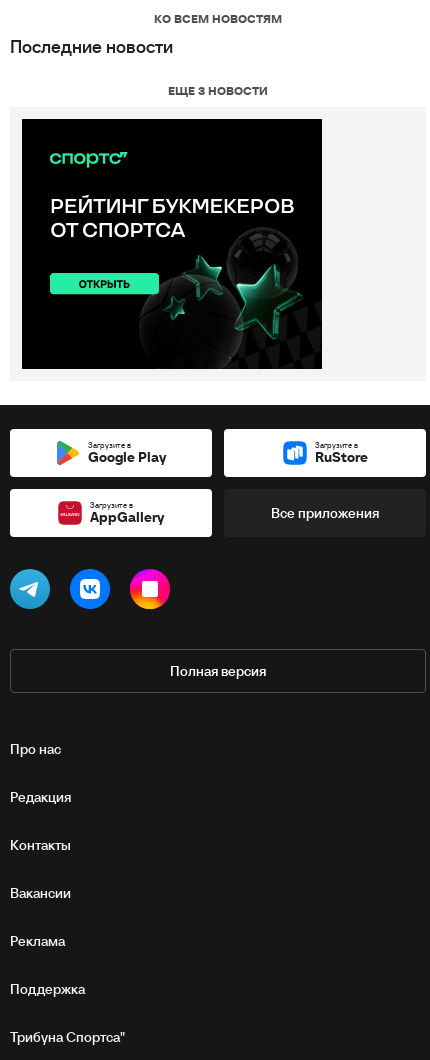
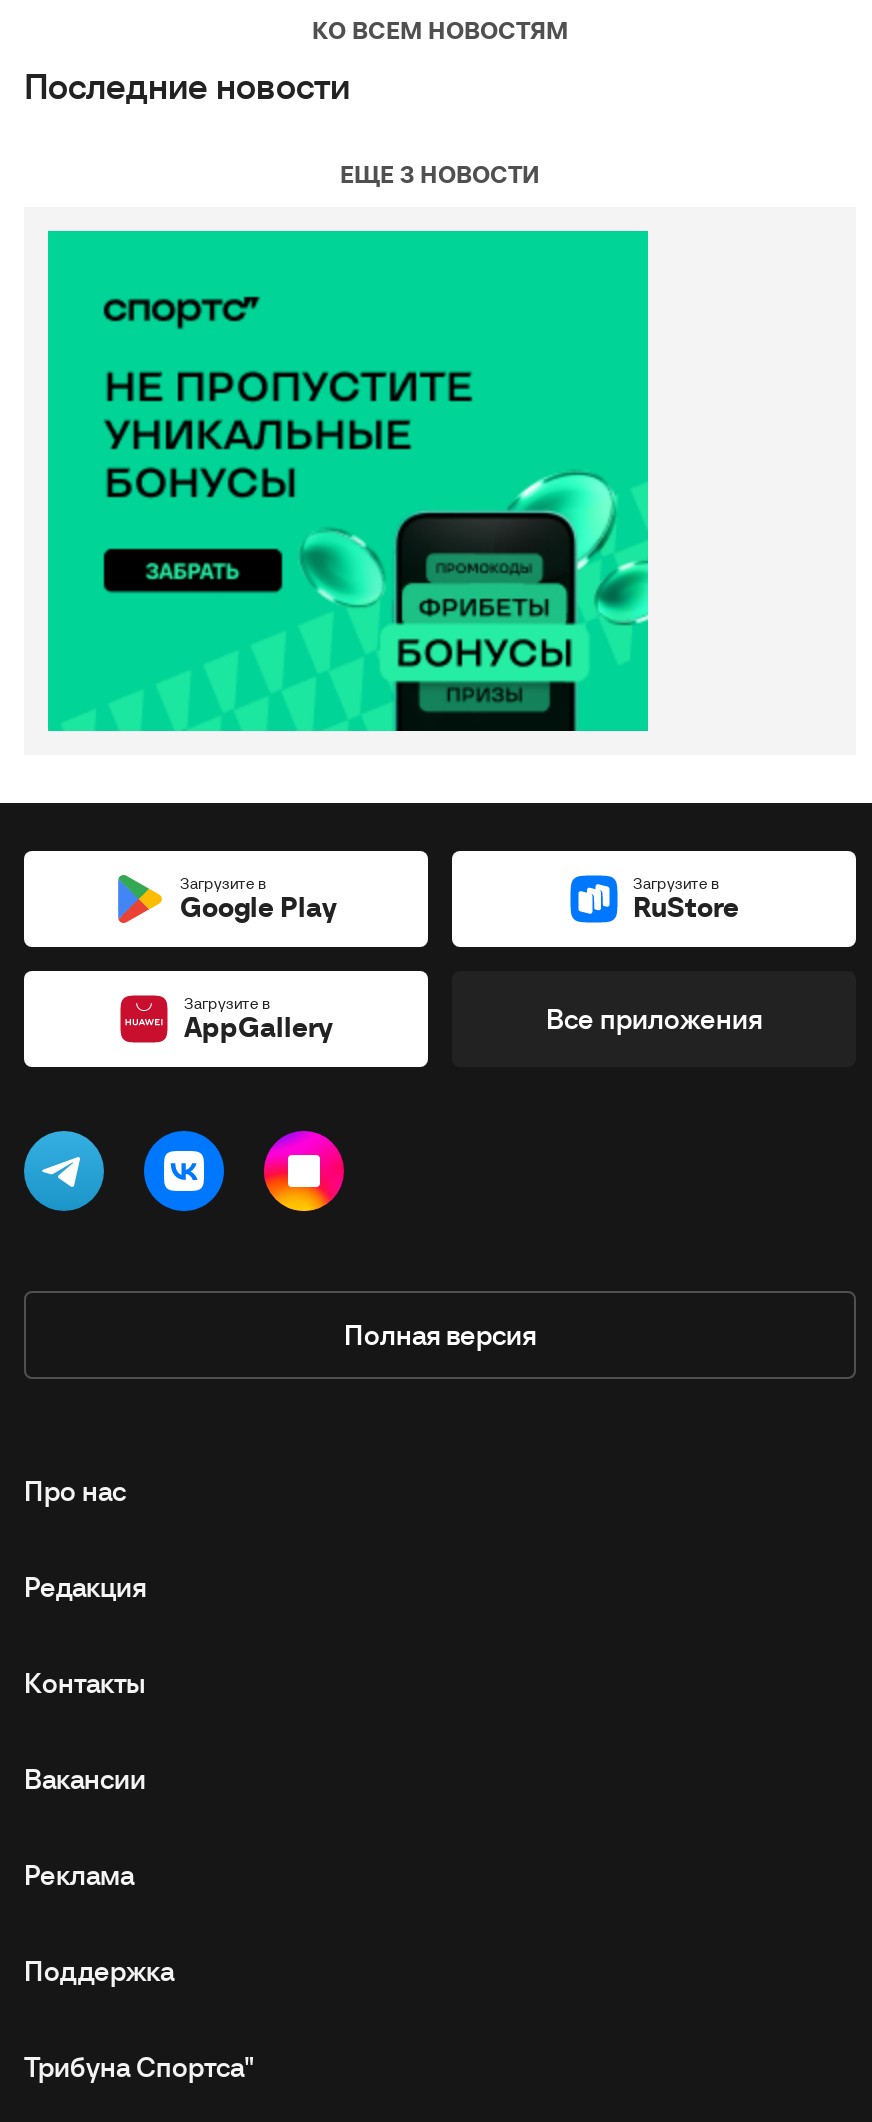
- [image]
+ [image]
